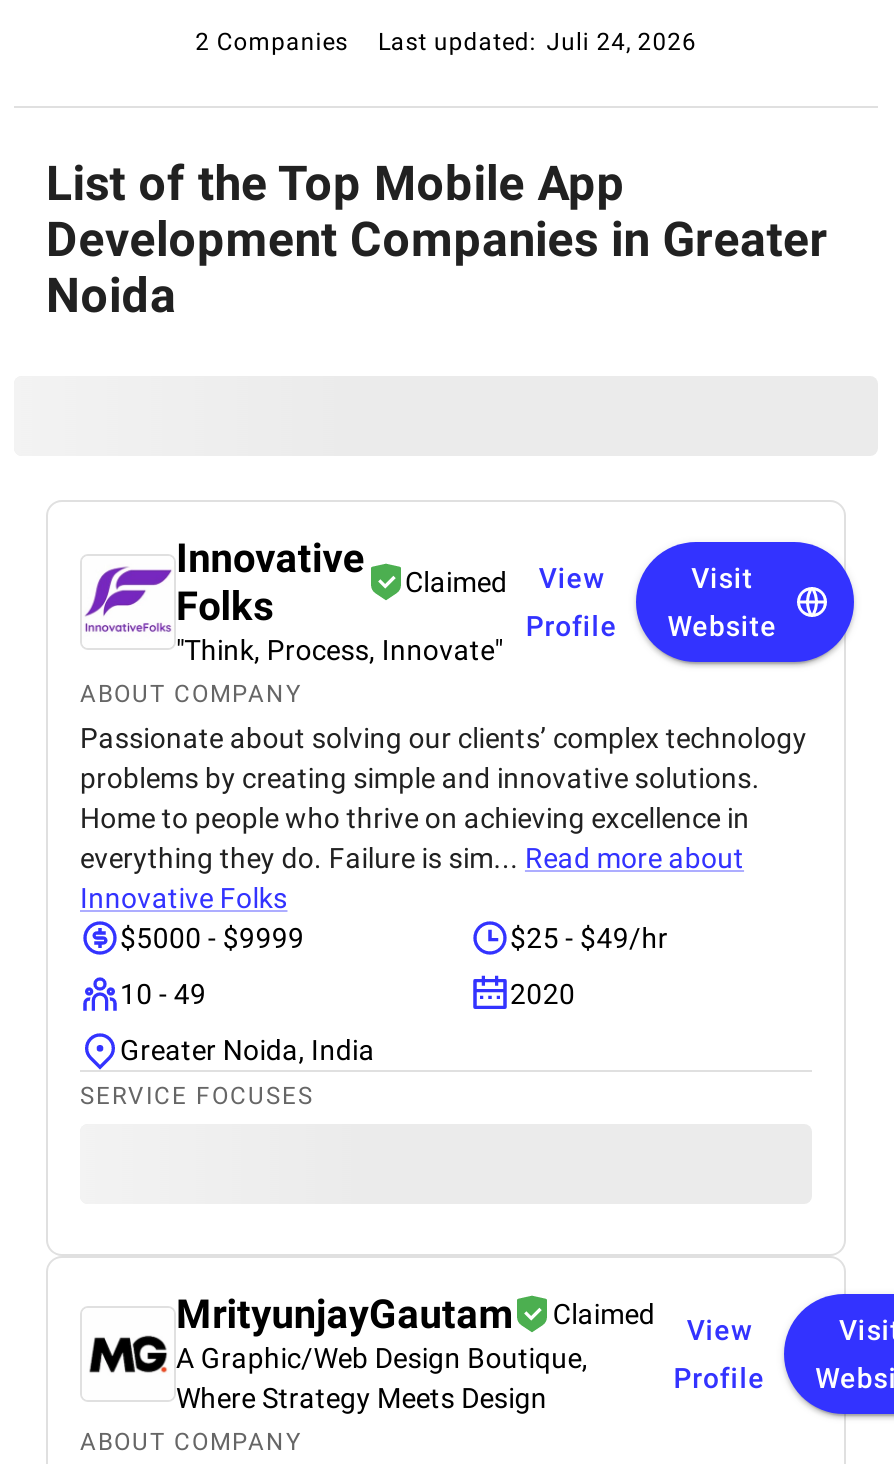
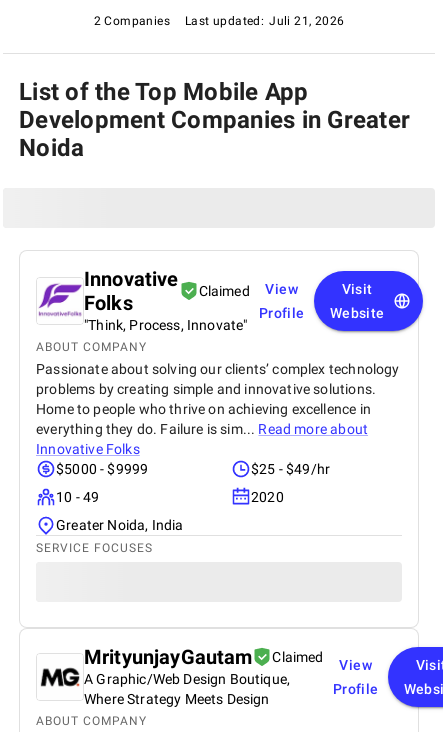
- Last updated: Juli 24, 2026
+ Last updated: Juli 21, 2026
